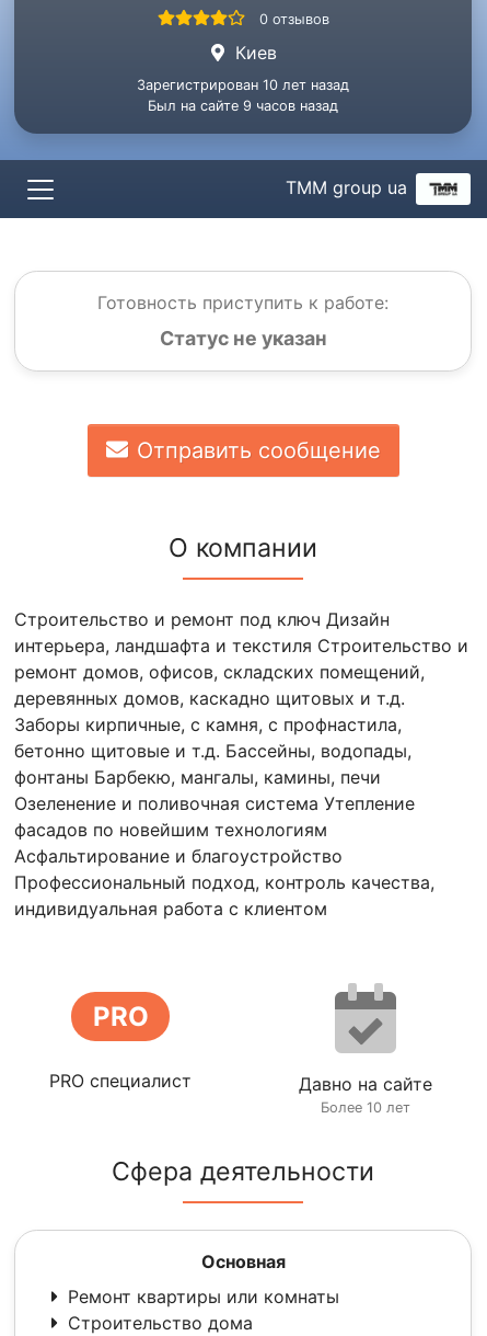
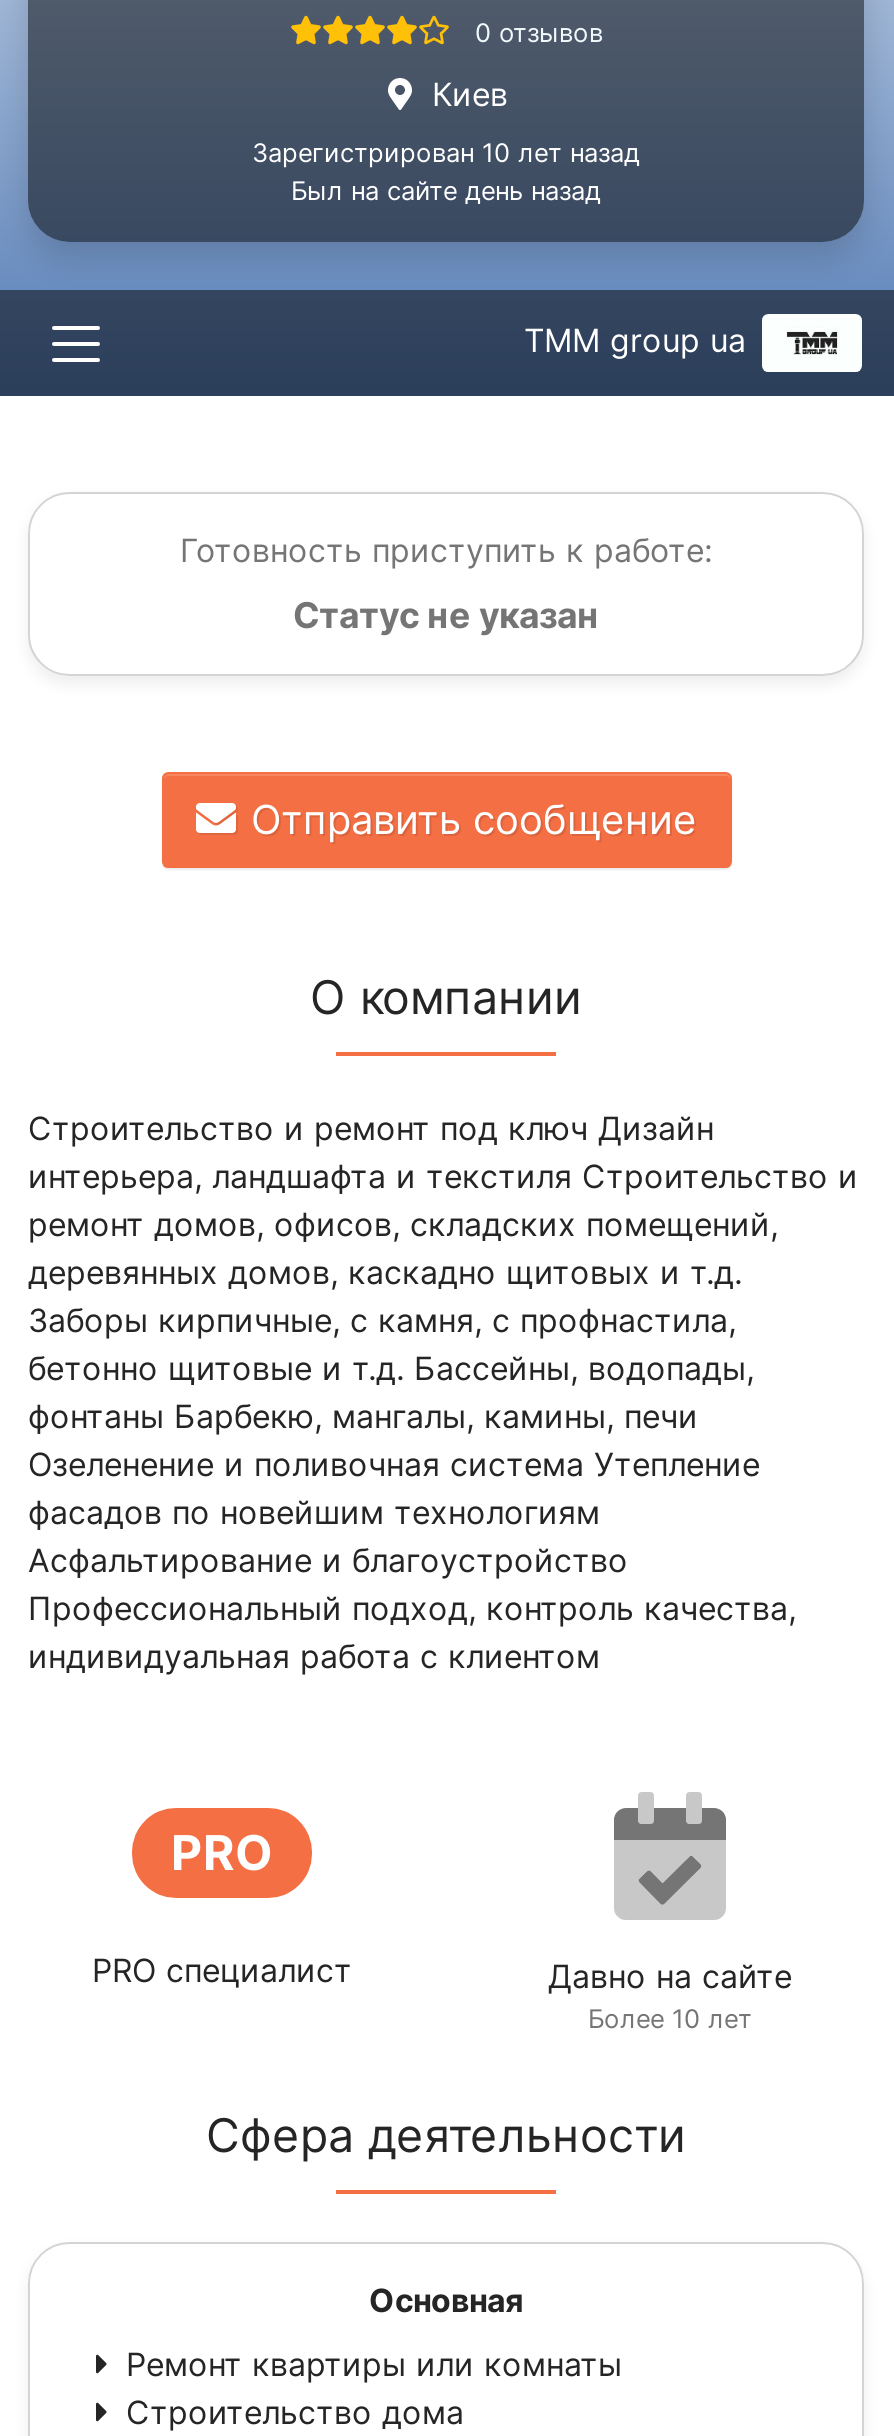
- Был на сайте 9 часов назад
+ Был на сайте день назад
